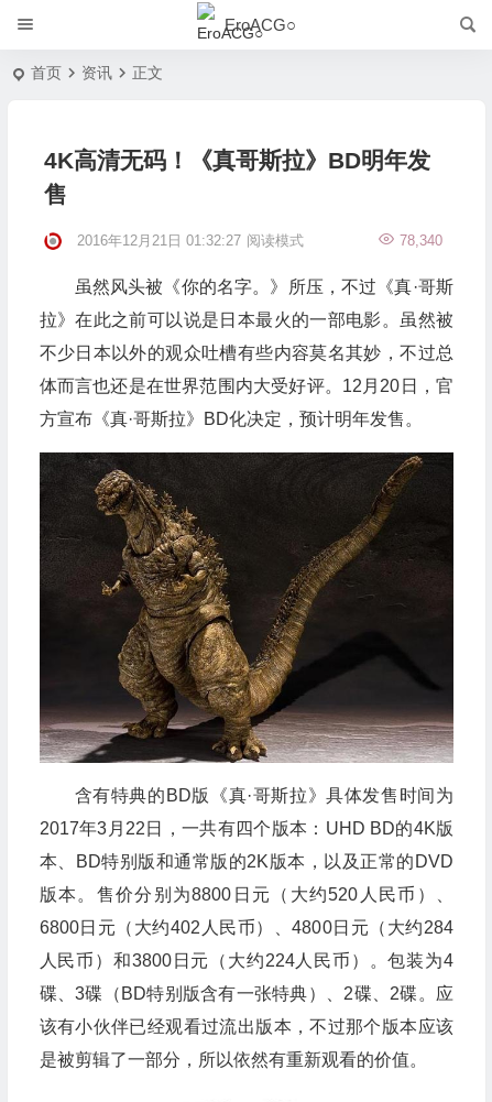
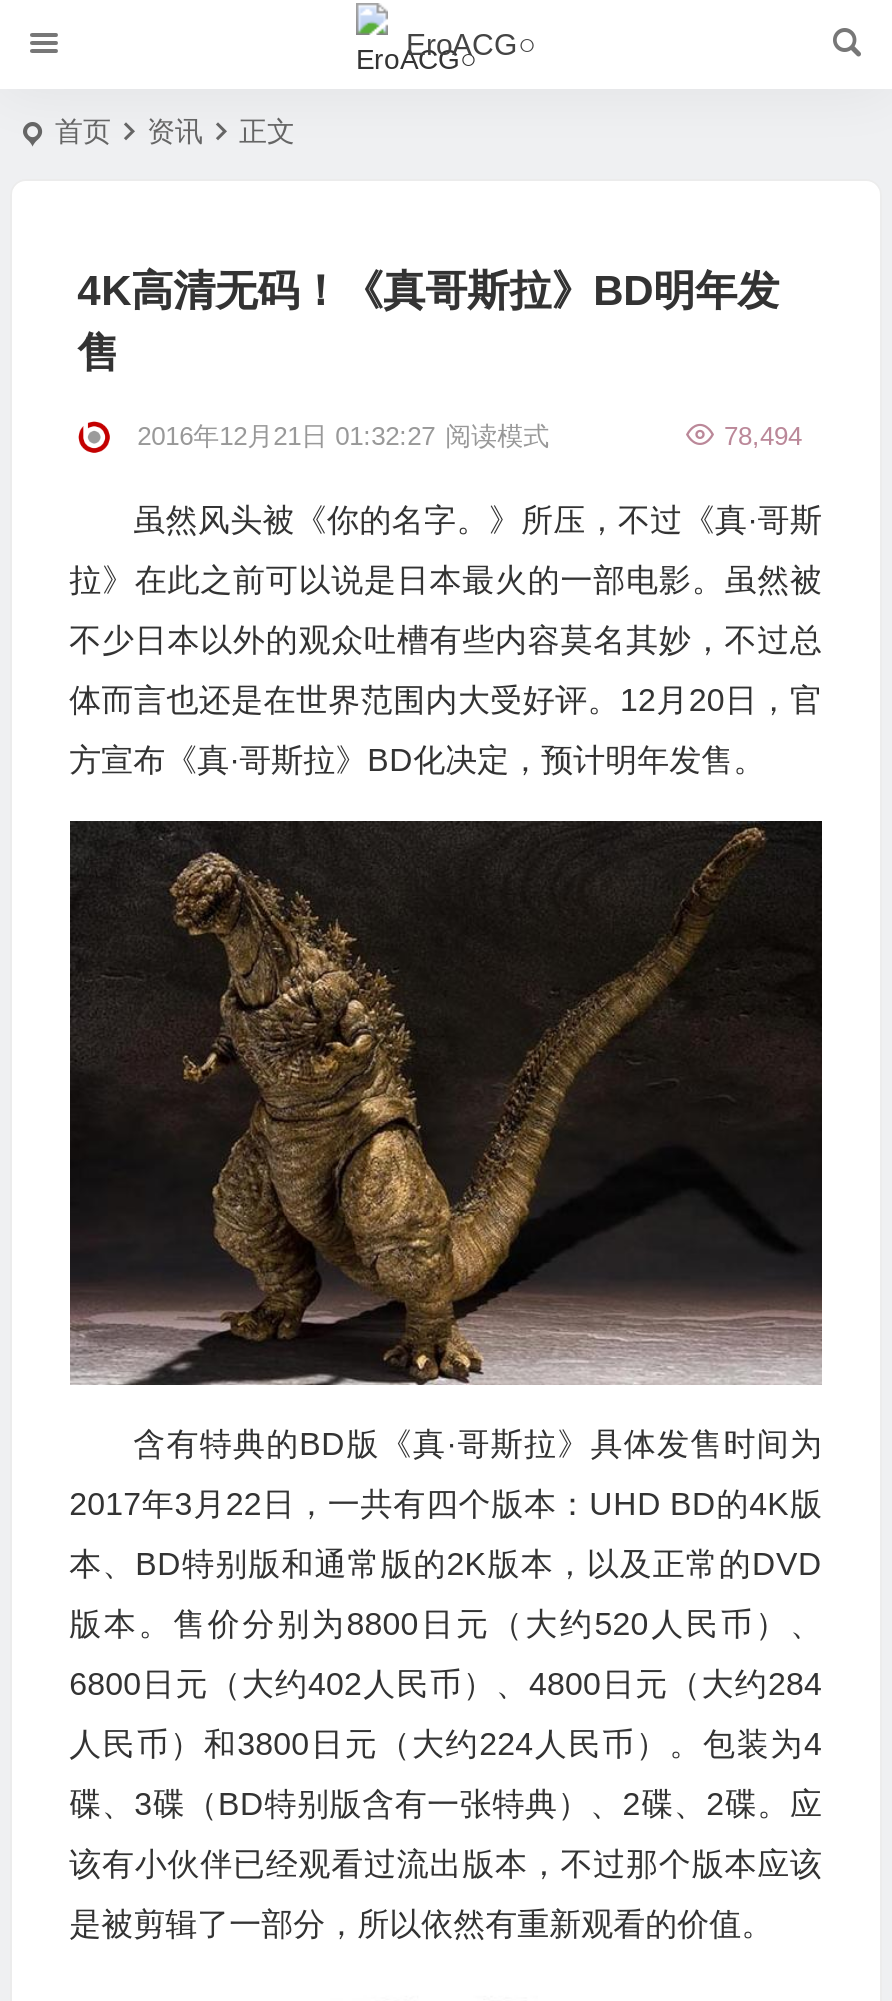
- 78,340
+ 78,494
